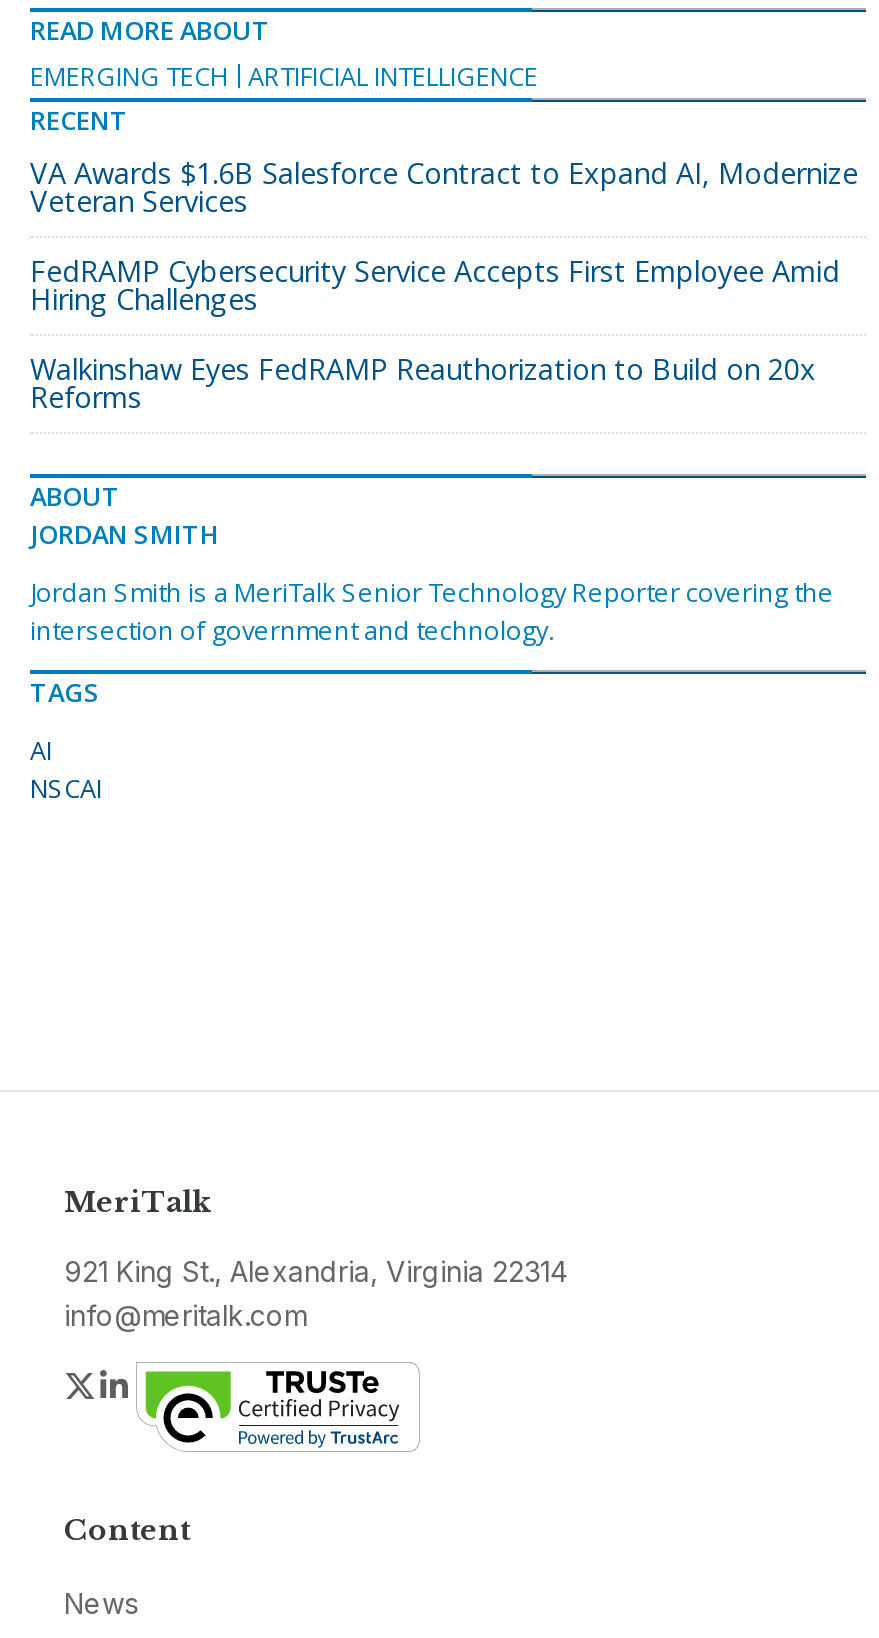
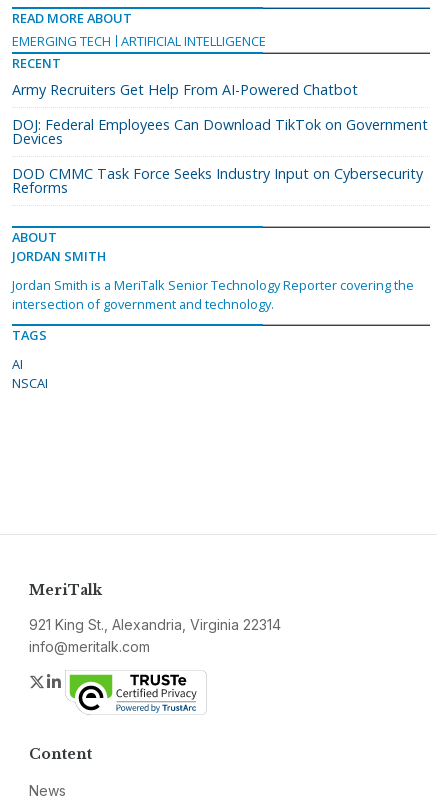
- VA Awards $1.6B Salesforce Contract to Expand AI, Modernize
- Veteran Services
+ Army Recruiters Get Help From AI-Powered Chatbot

- FedRAMP Cybersecurity Service Accepts First Employee Amid
- Hiring Challenges
+ DOJ: Federal Employees Can Download TikTok on Government
+ Devices

- Walkinshaw Eyes FedRAMP Reauthorization to Build on 20x
+ DOD CMMC Task Force Seeks Industry Input on Cybersecurity
